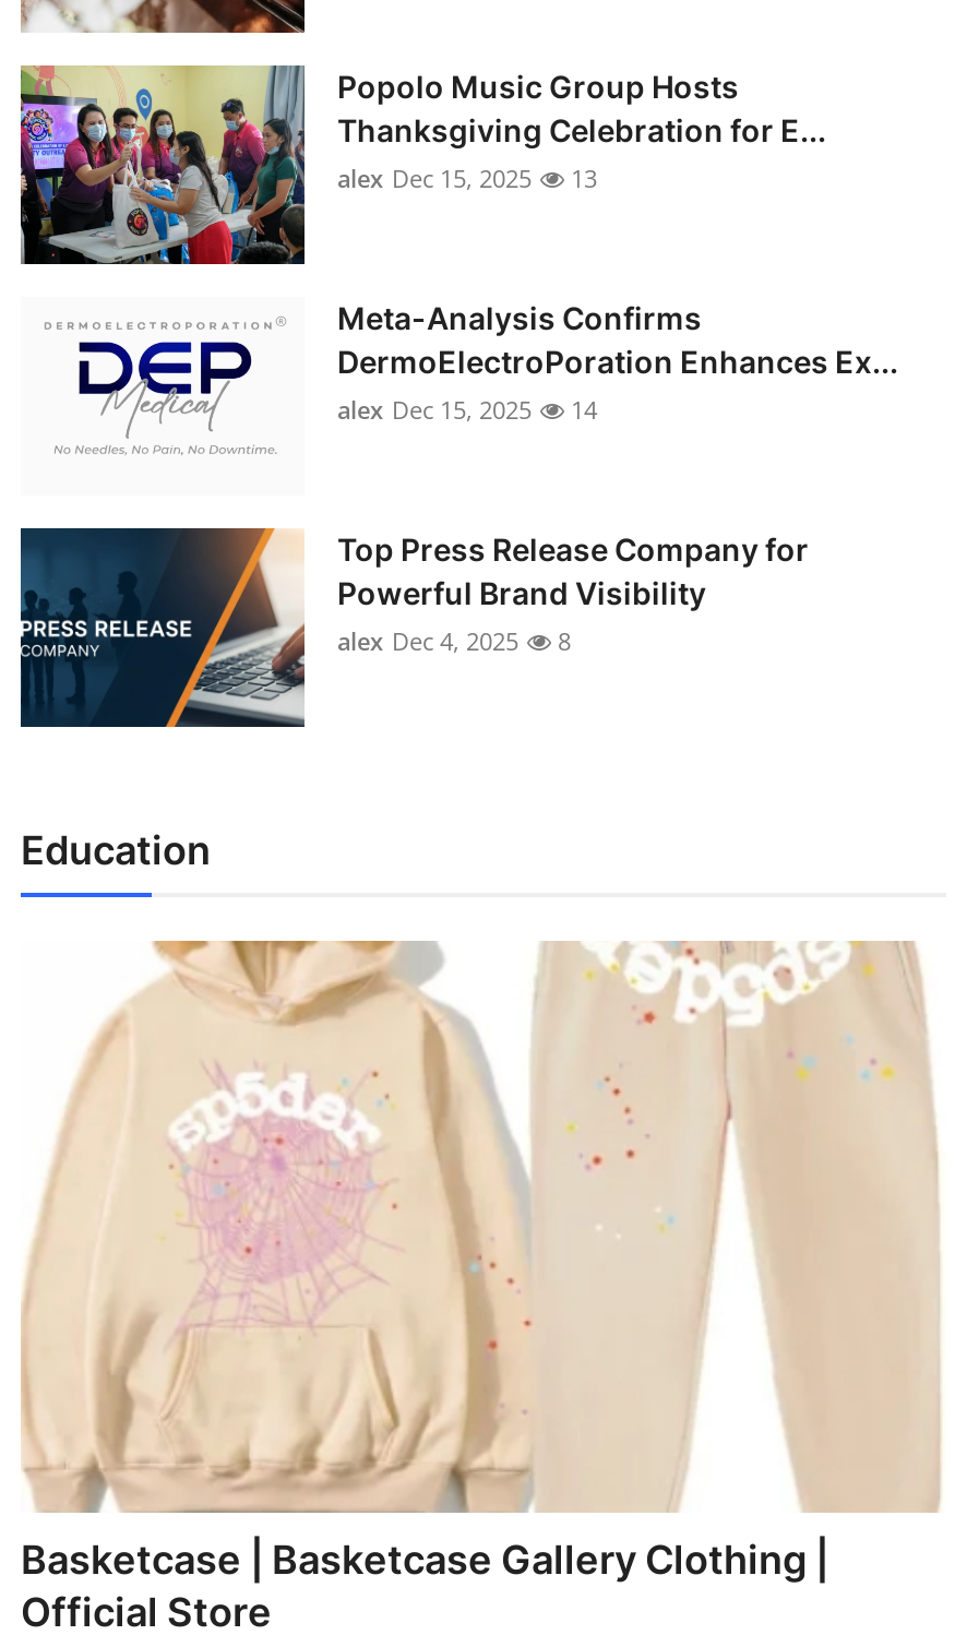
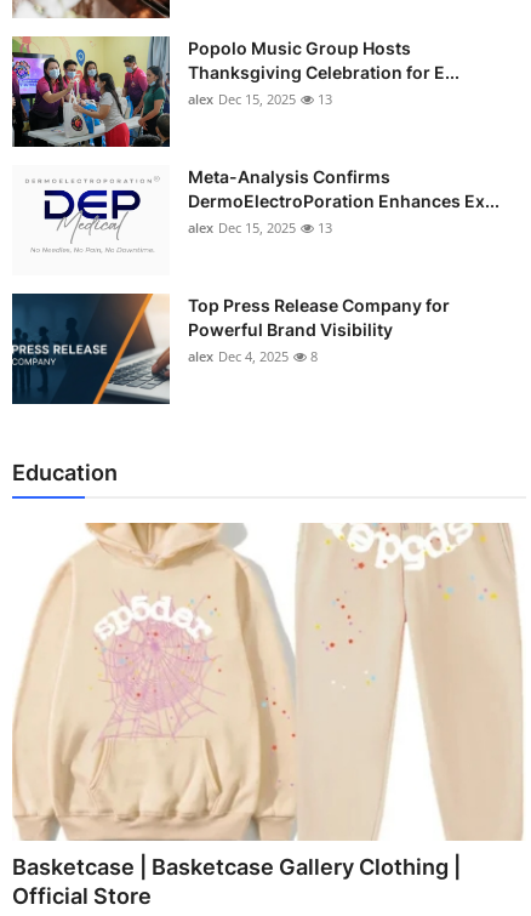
- alex Dec 15, 2025 14
+ alex Dec 15, 2025 13
